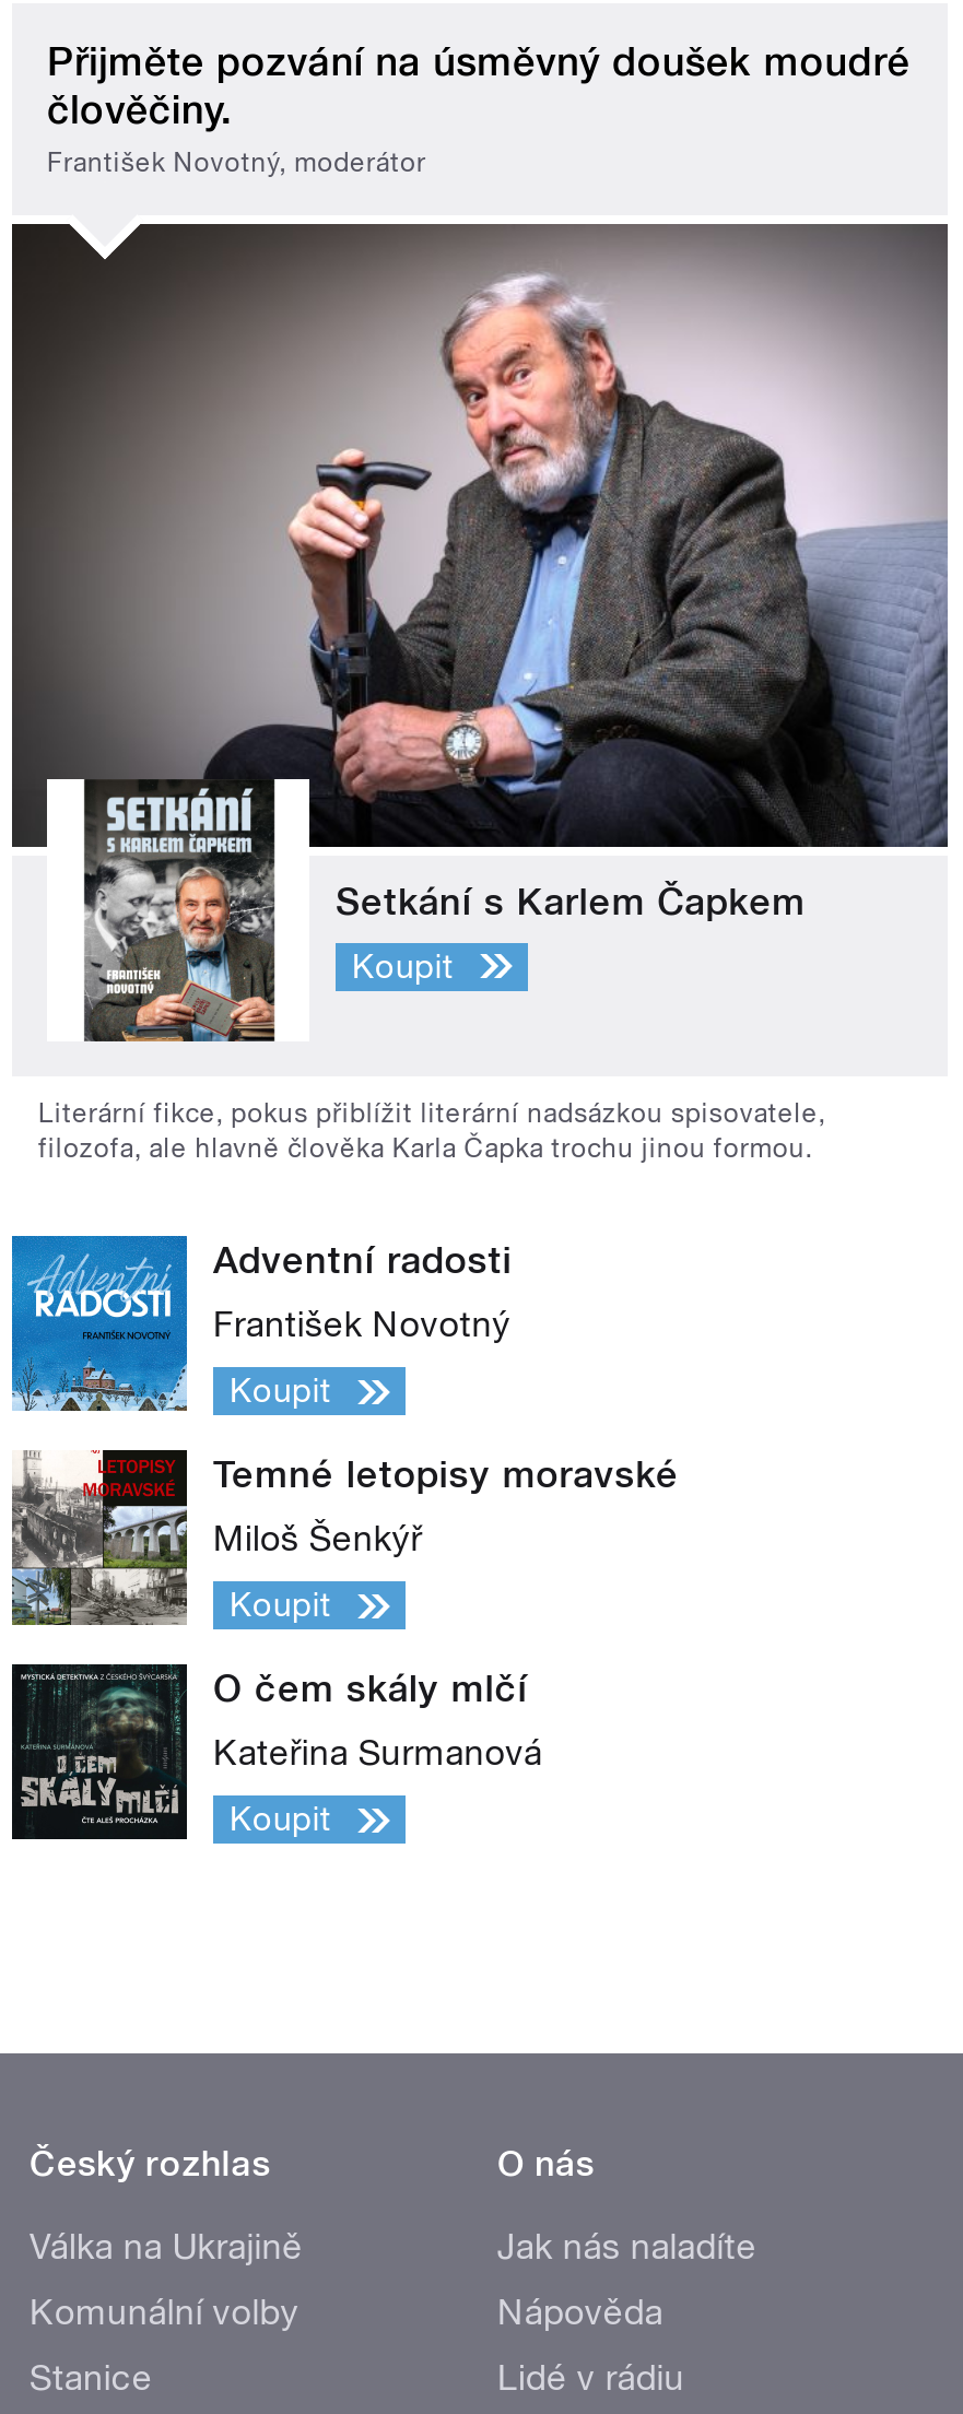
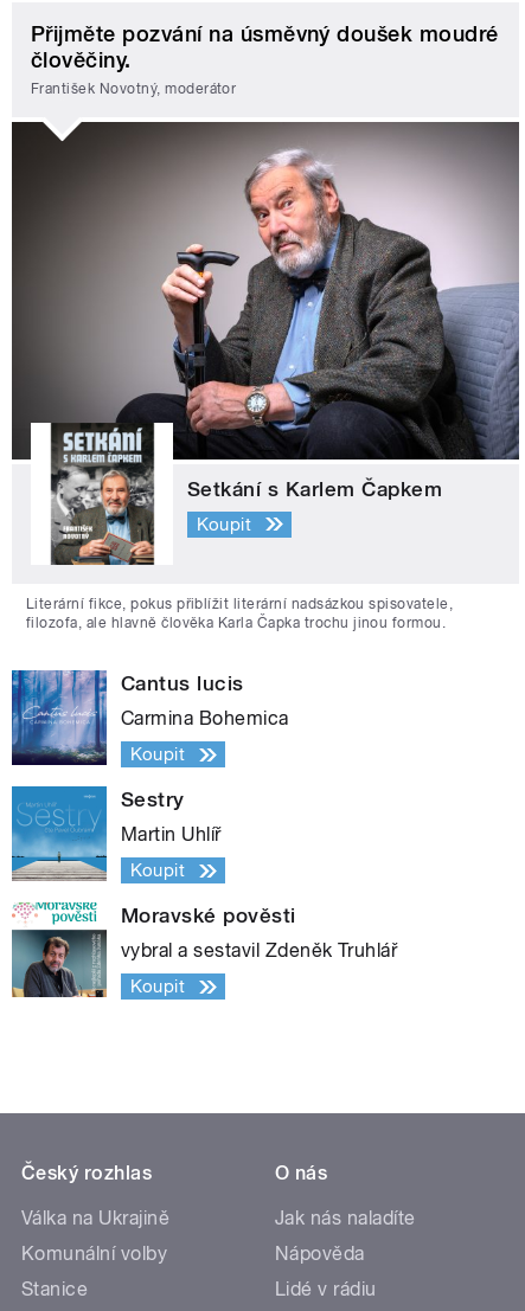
- [image]
- Adventní radosti
+ [image]
+ Cantus lucis

- František Novotný
+ Carmina Bohemica

- [image]
- Temné letopisy moravské
+ [image]
+ Sestry

- Miloš Šenkýř
+ Martin Uhlíř

- [image]
- O čem skály mlčí
+ [image]
+ Moravské pověsti

- Kateřina Surmanová
+ vybral a sestavil Zdeněk Truhlář
